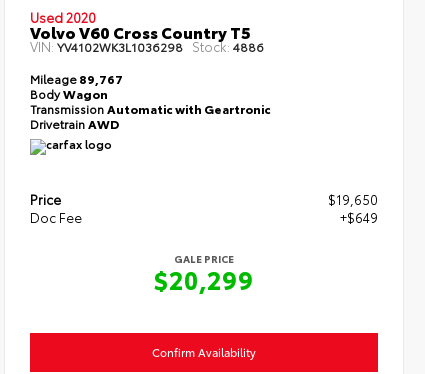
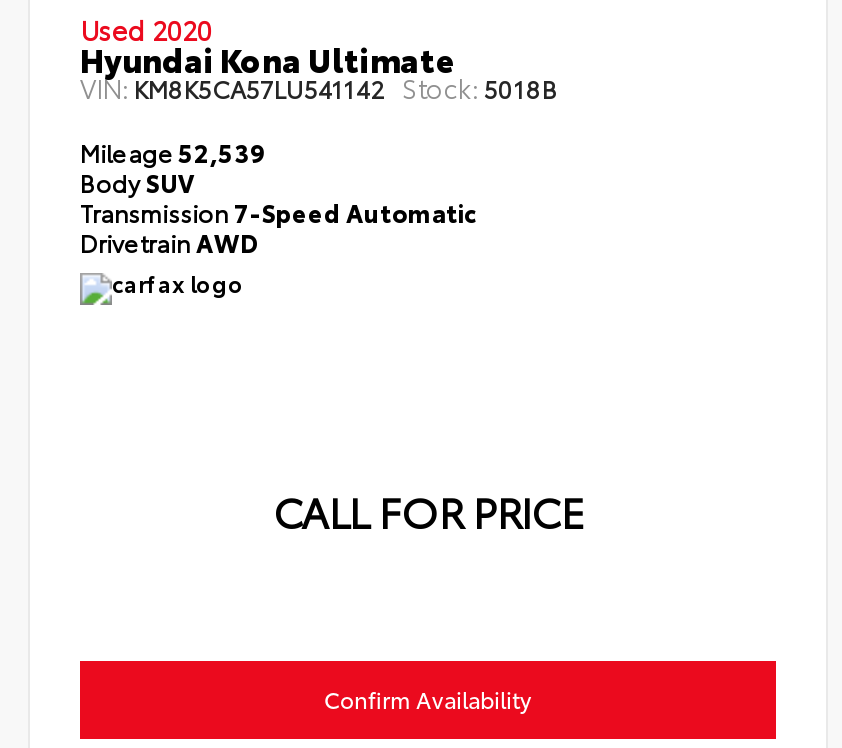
- Volvo V60 Cross Country T5
- VIN:YV4102WK3L1036298 Stock: 4886
+ Hyundai Kona Ultimate
+ VIN:KM8K5CA57LU541142 Stock: 5018B

- Mileage 89,767
- BodyWagon
- Transmission Automatic with Geartronic
+ Mileage 52,539
+ BodySUV
+ Transmission 7-Speed Automatic

- Price
- $19,650
- Doc Fee
- +$649
- GALE PRICE
- $20,299
+ CALL FOR PRICE
